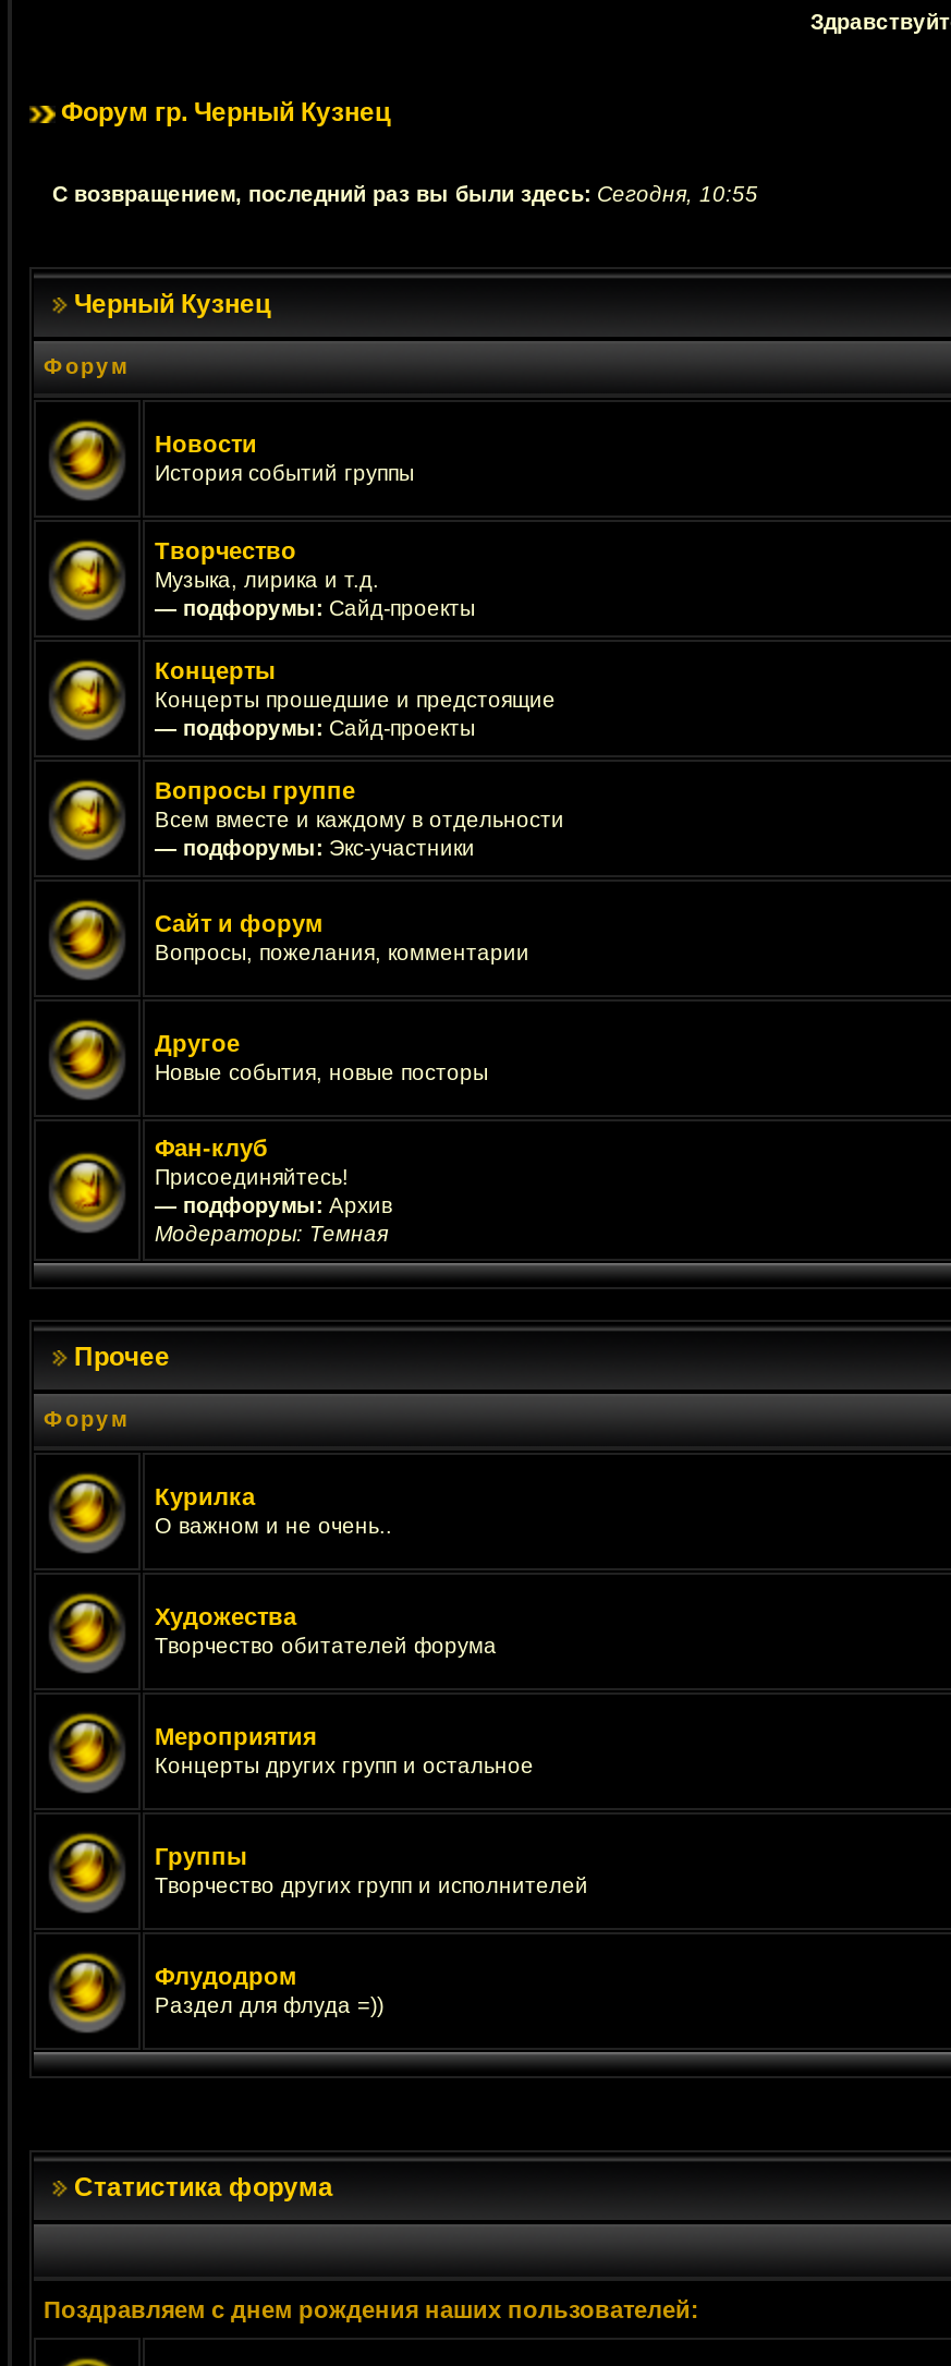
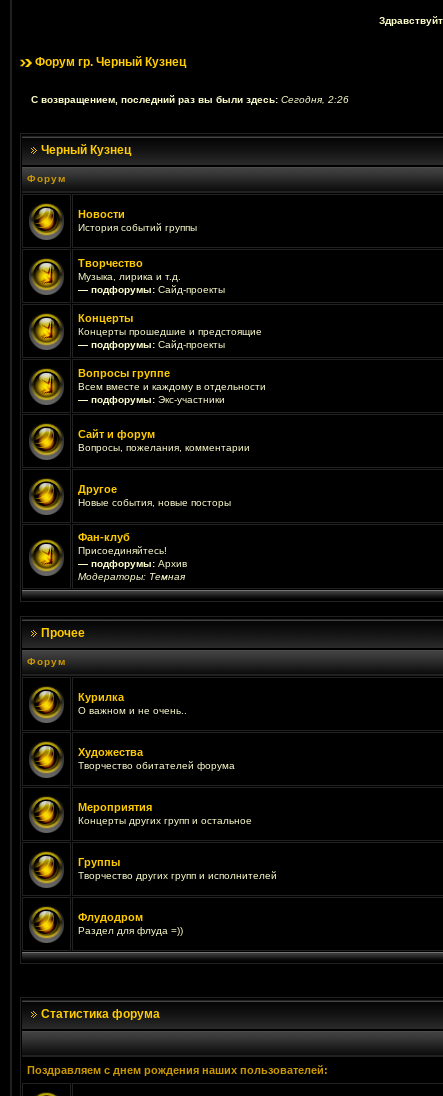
- С возвращением, последний раз вы были здесь: Сегодня, 10:55
+ С возвращением, последний раз вы были здесь: Сегодня, 2:26
